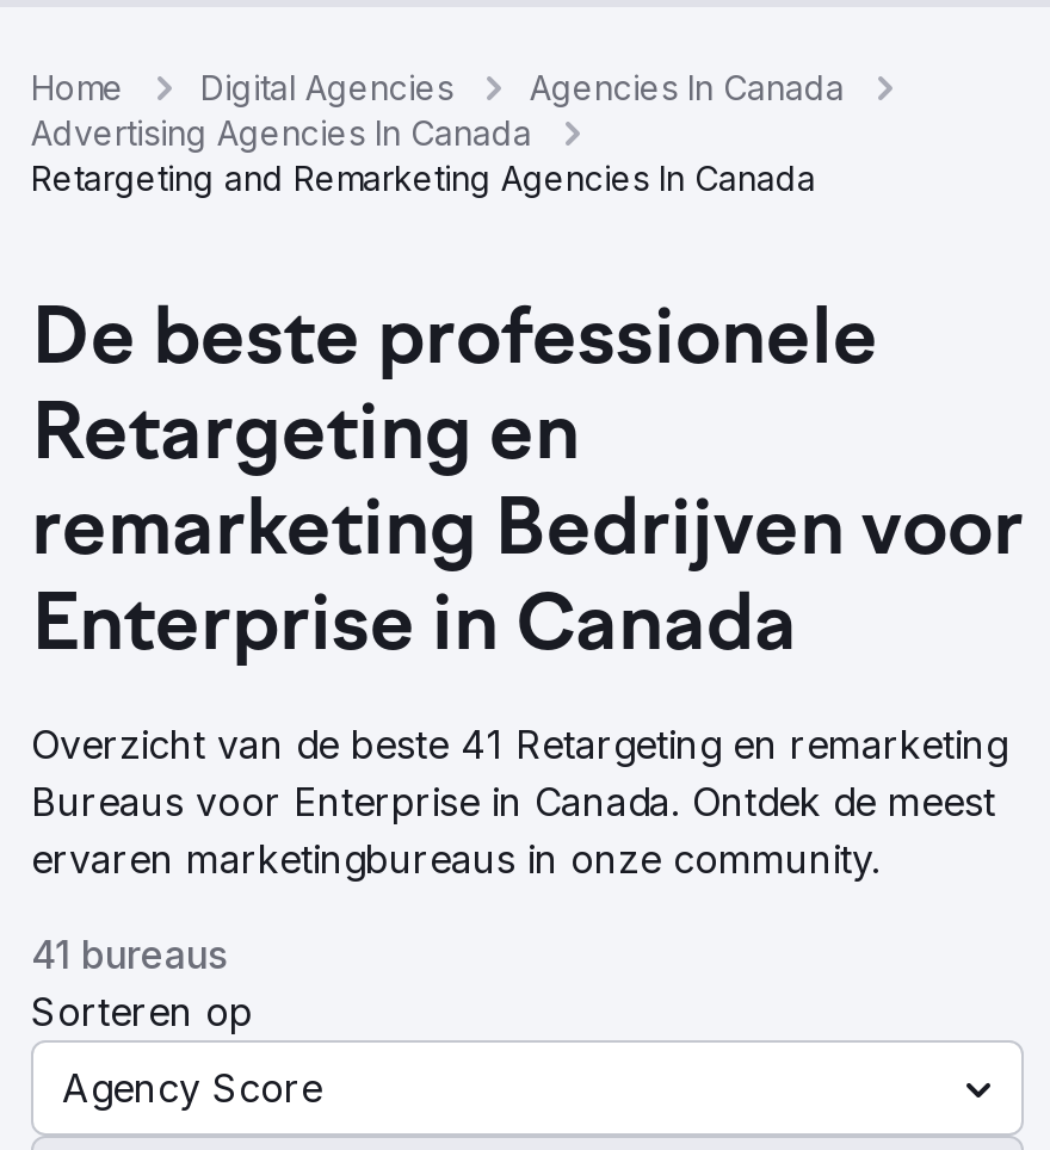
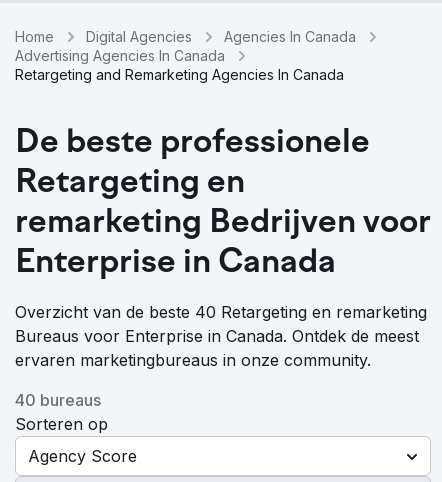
- Overzicht van de beste 41 Retargeting en remarketing
+ Overzicht van de beste 40 Retargeting en remarketing

- 41 bureaus
+ 40 bureaus
